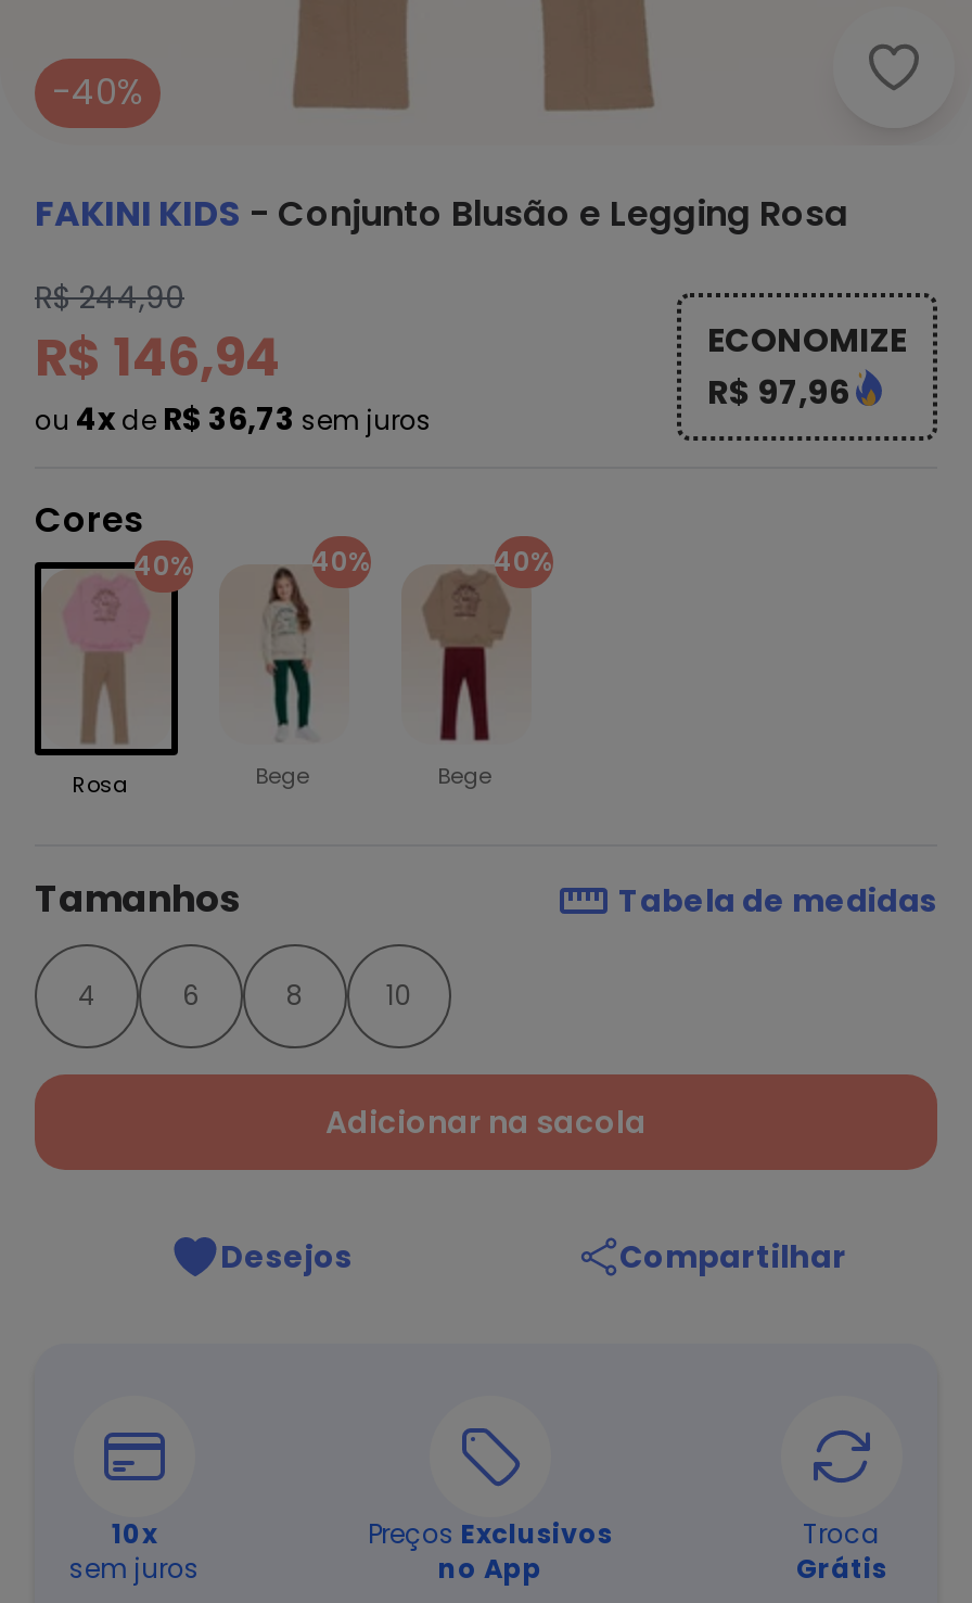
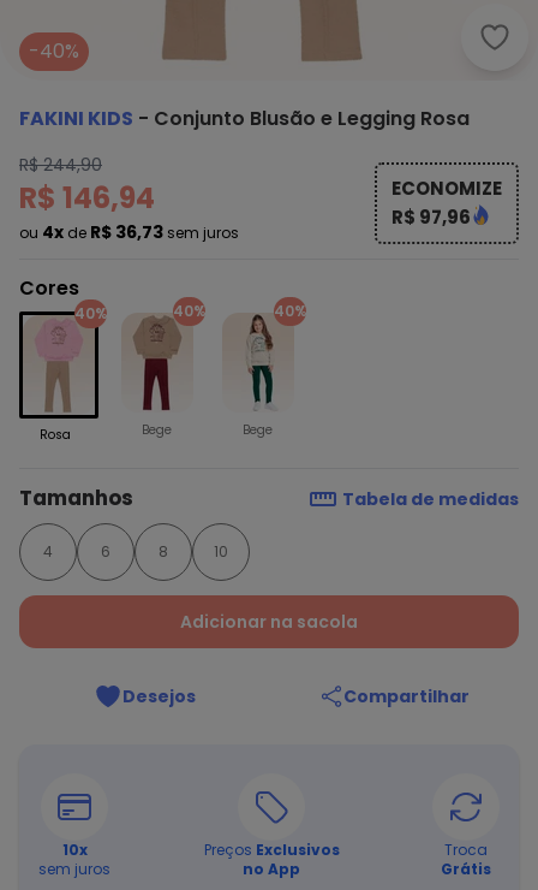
- [image]
+ [image]

- [image]
+ [image]
